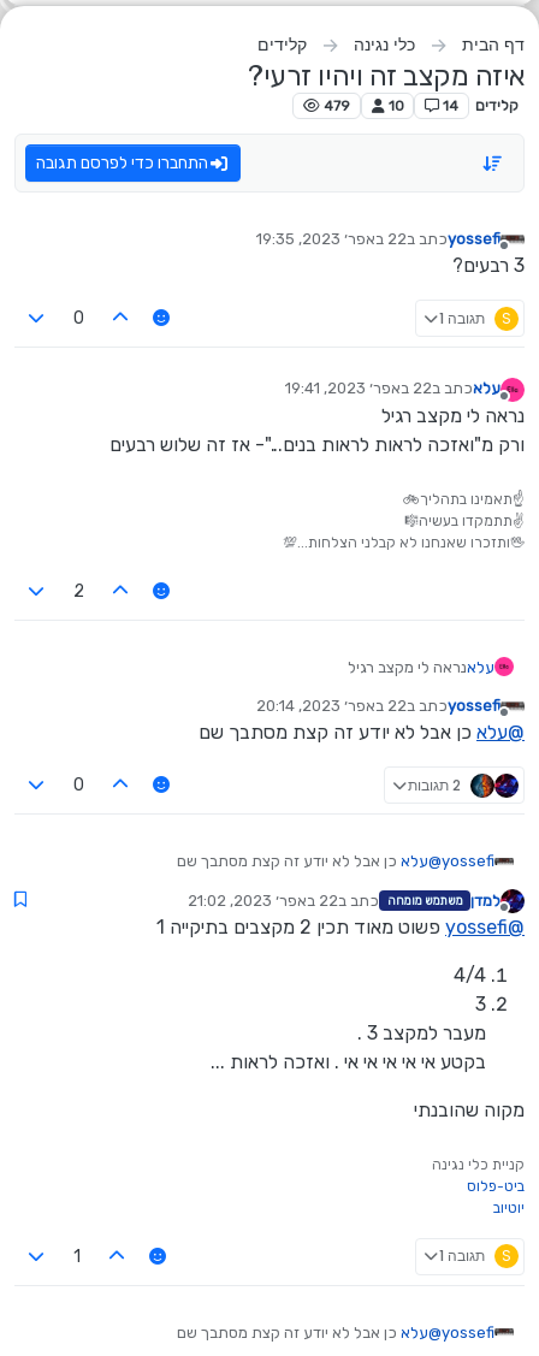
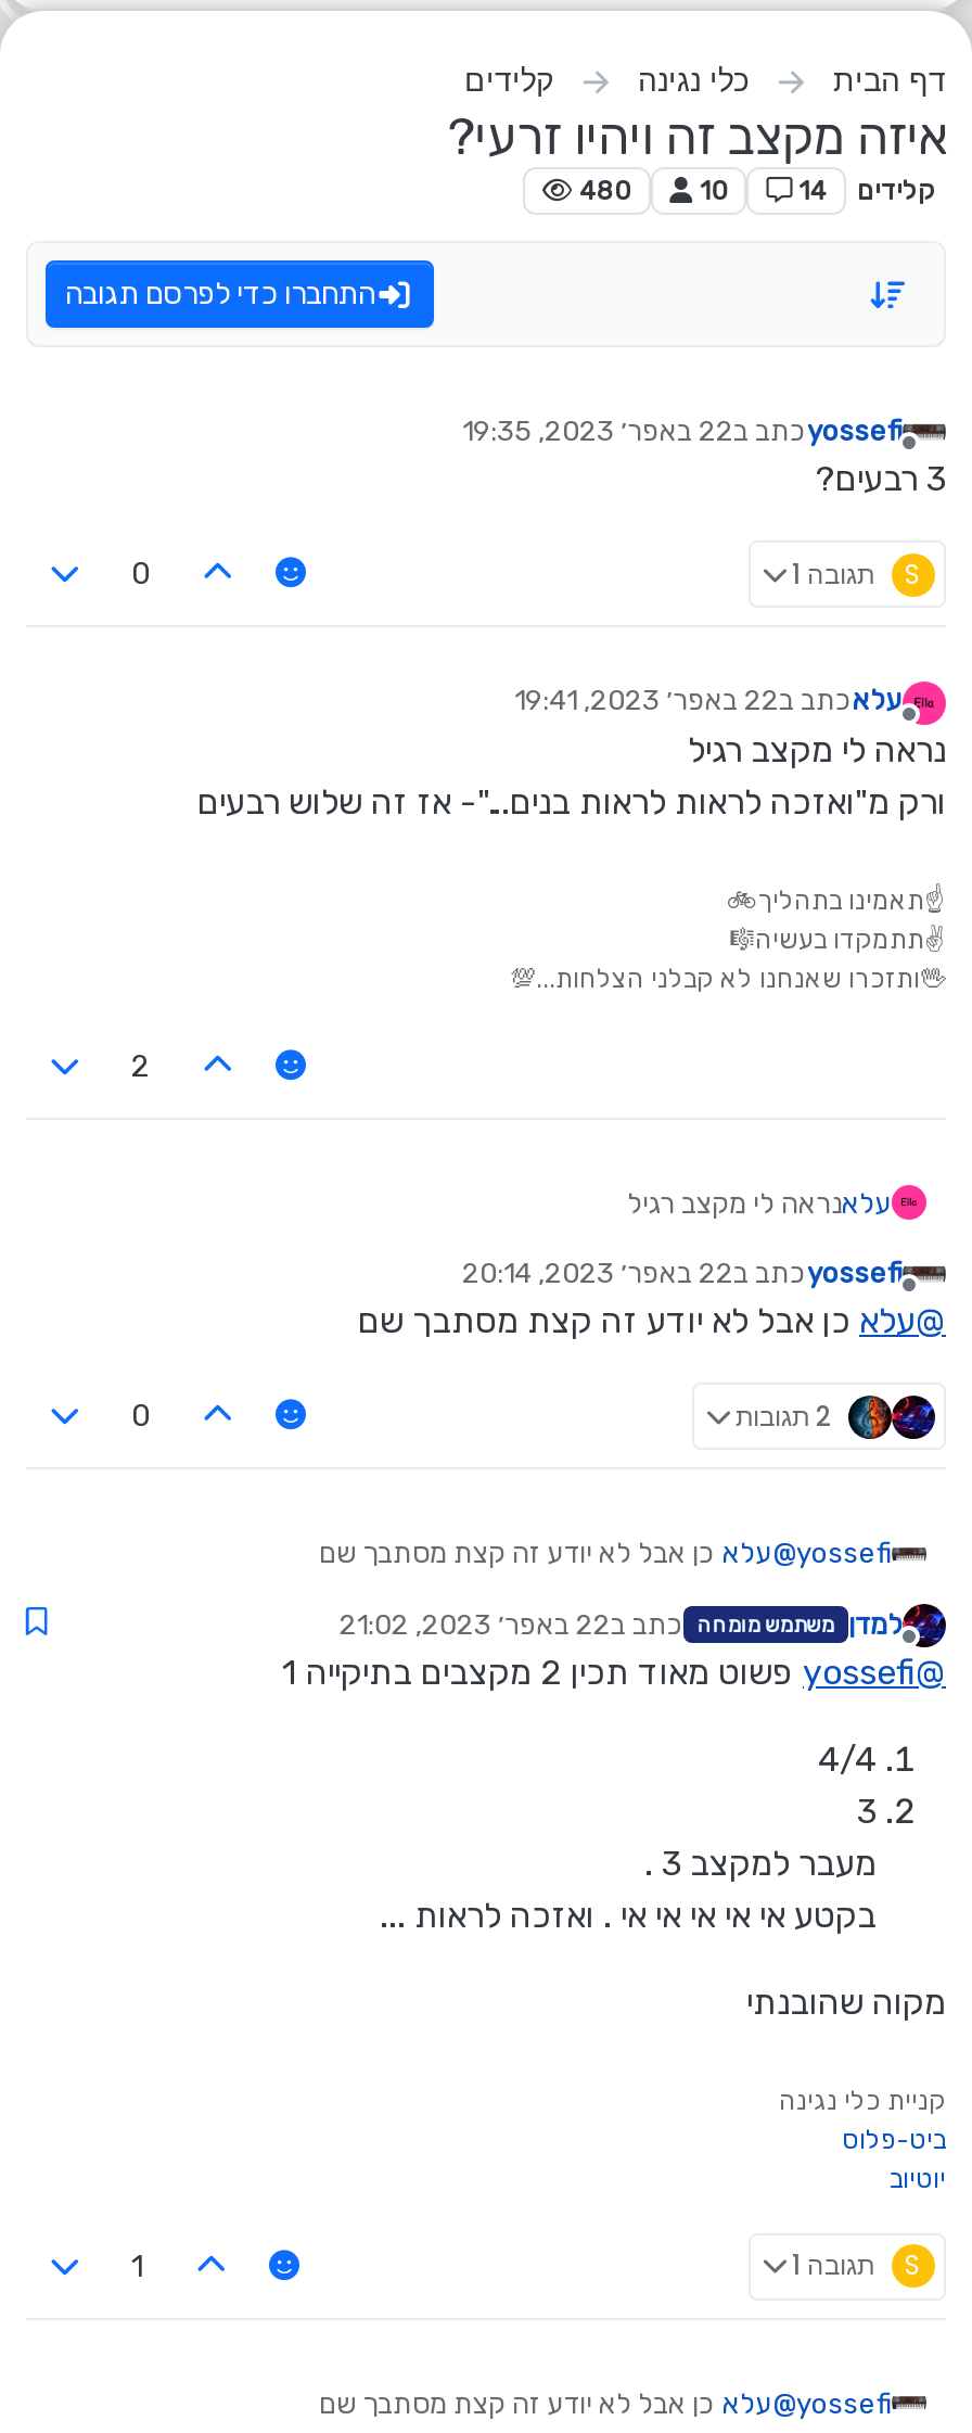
- 479
+ 480
